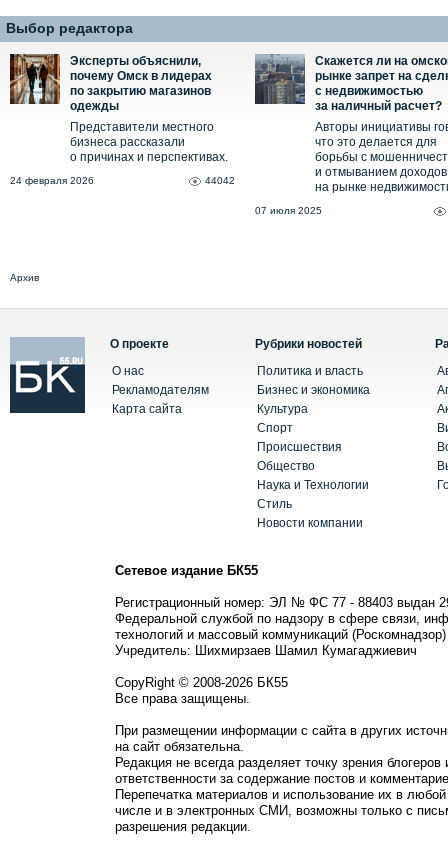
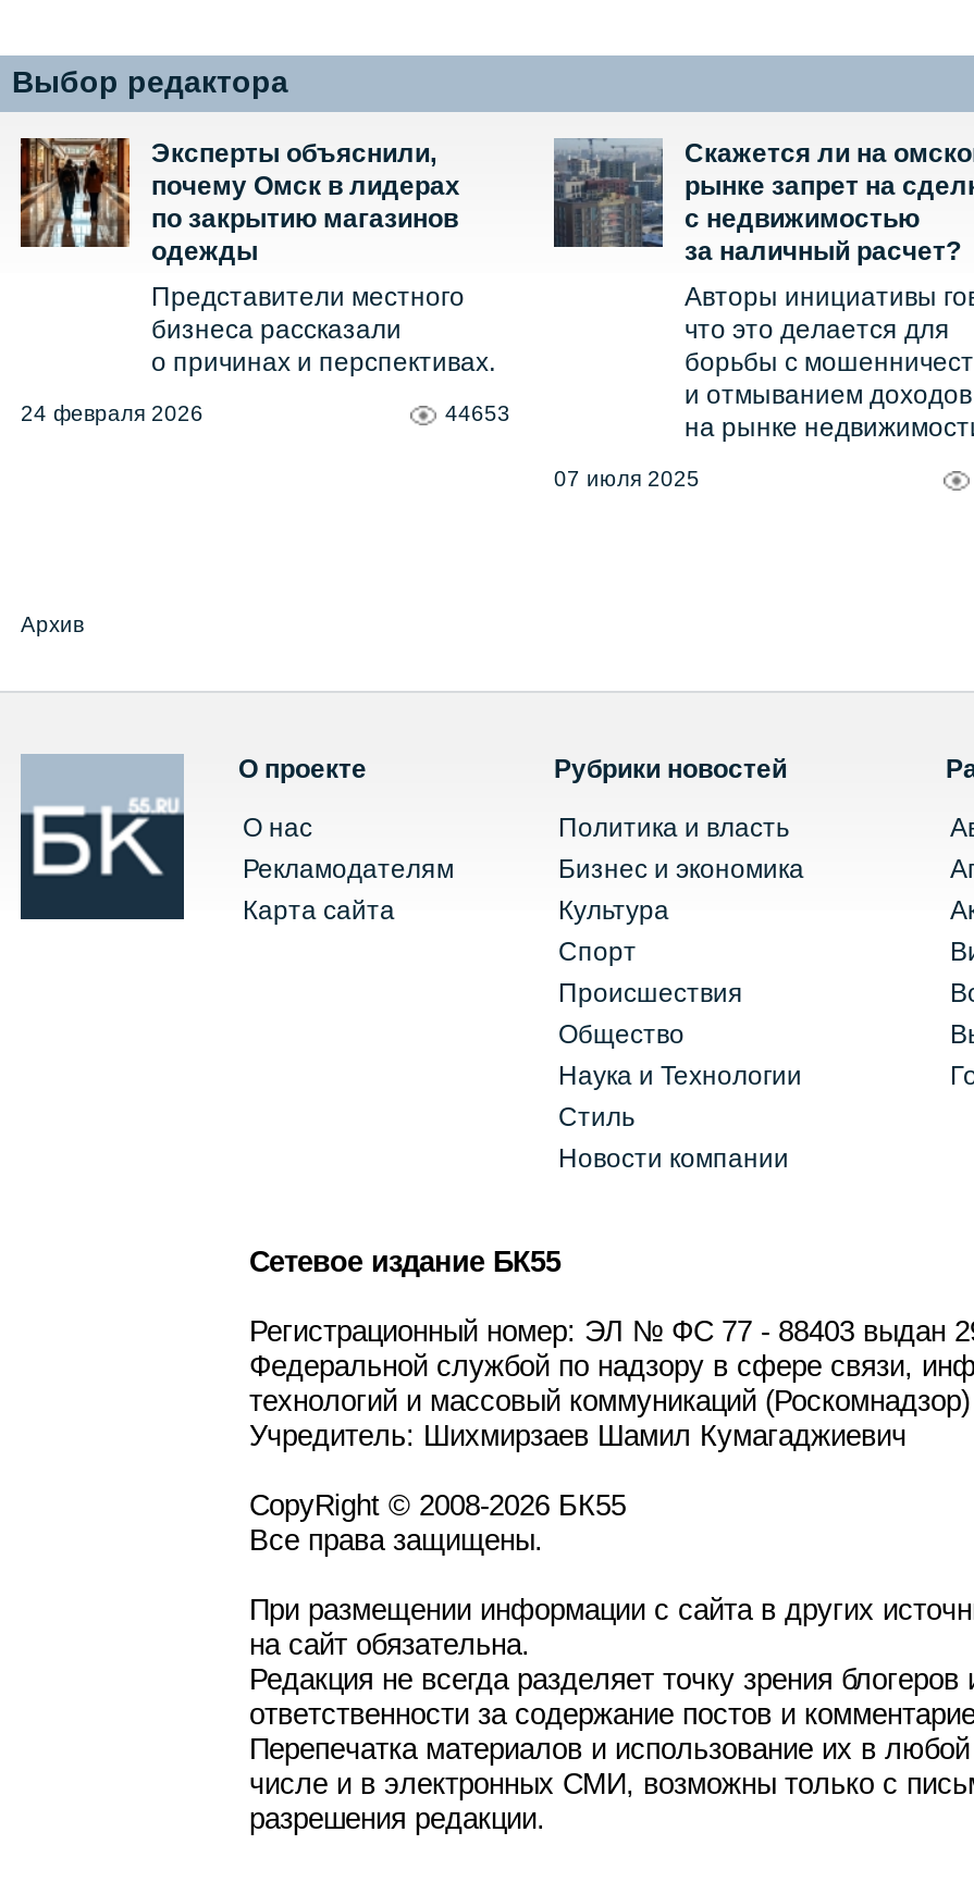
- 44042
+ 44653
